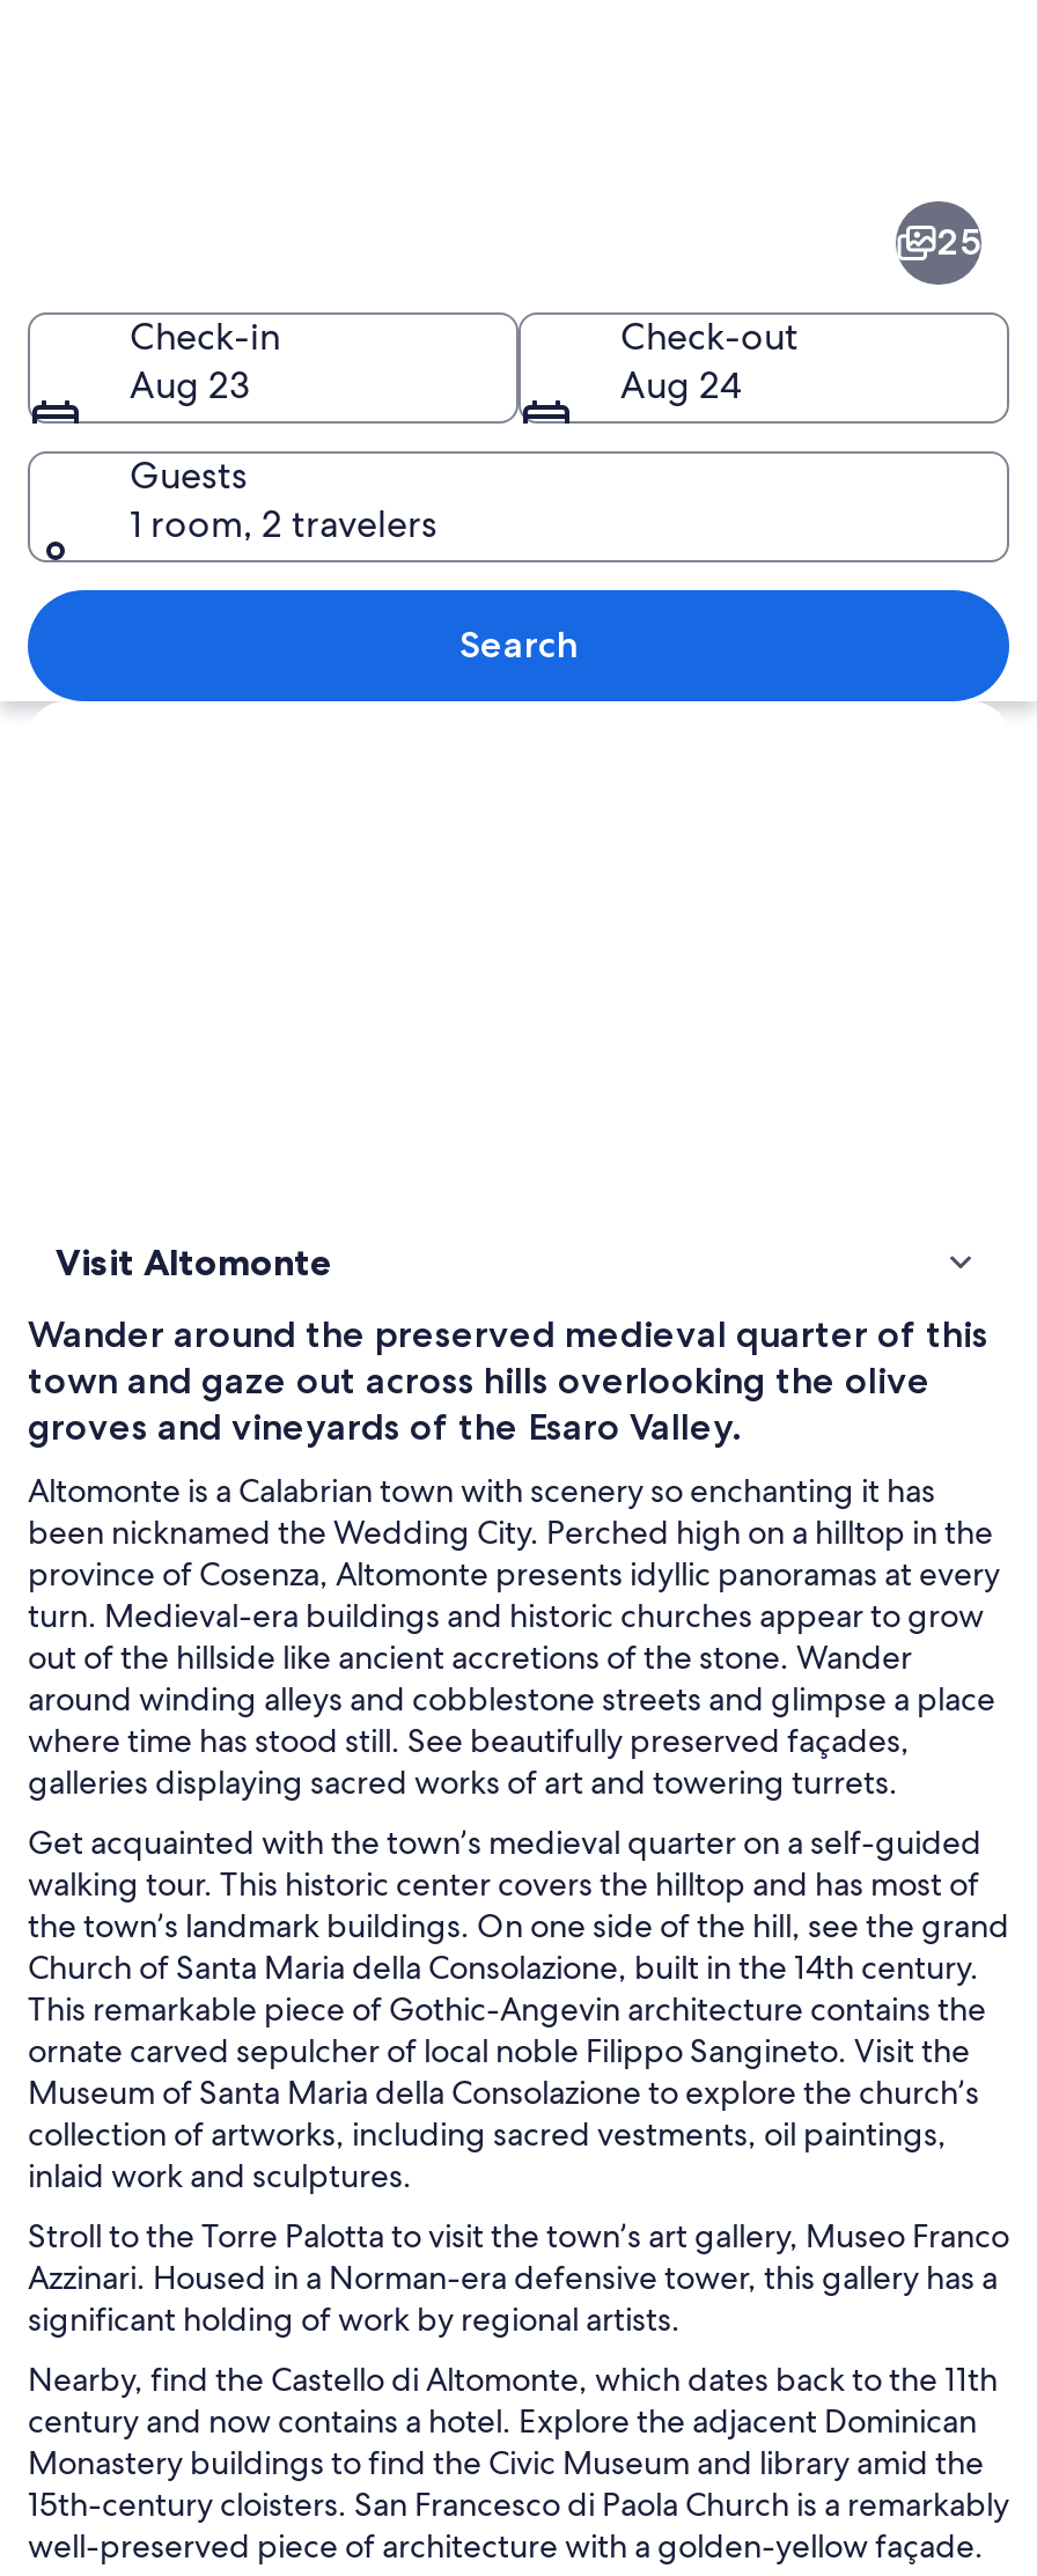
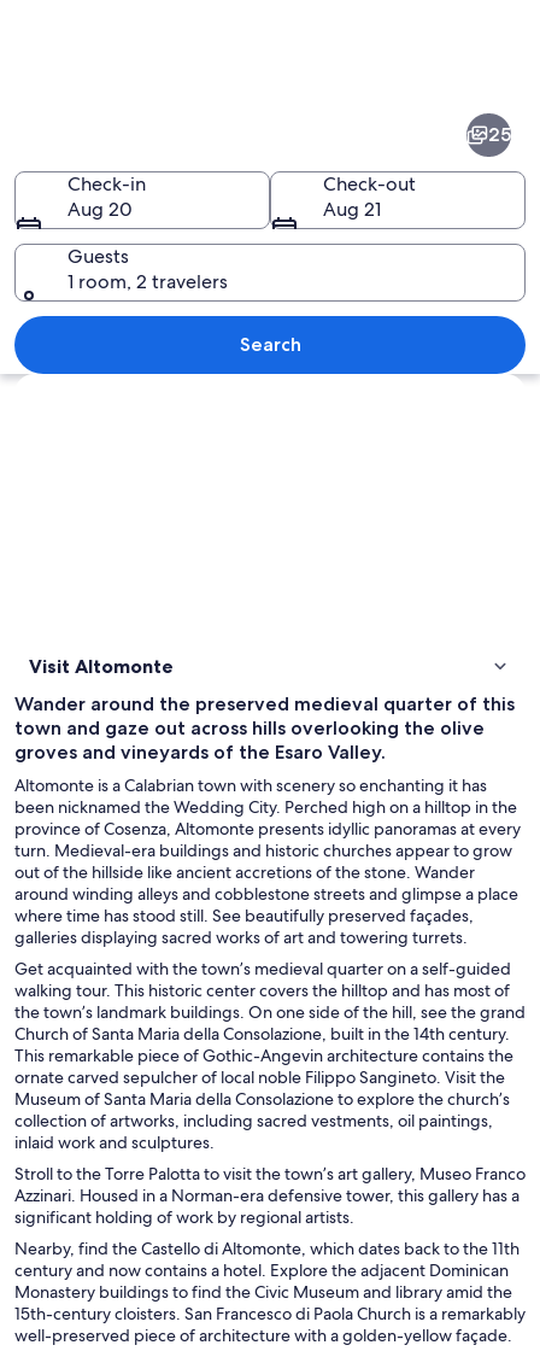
- Aug 23
+ Aug 20

- Aug 24
+ Aug 21
